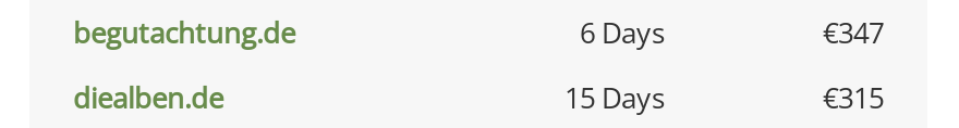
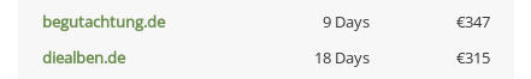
- 6 Days
+ 9 Days

- 15 Days
+ 18 Days
